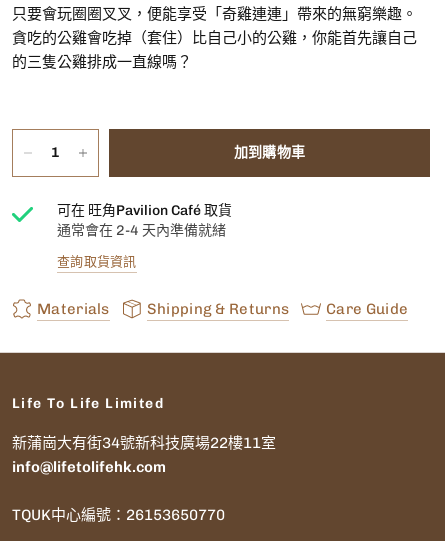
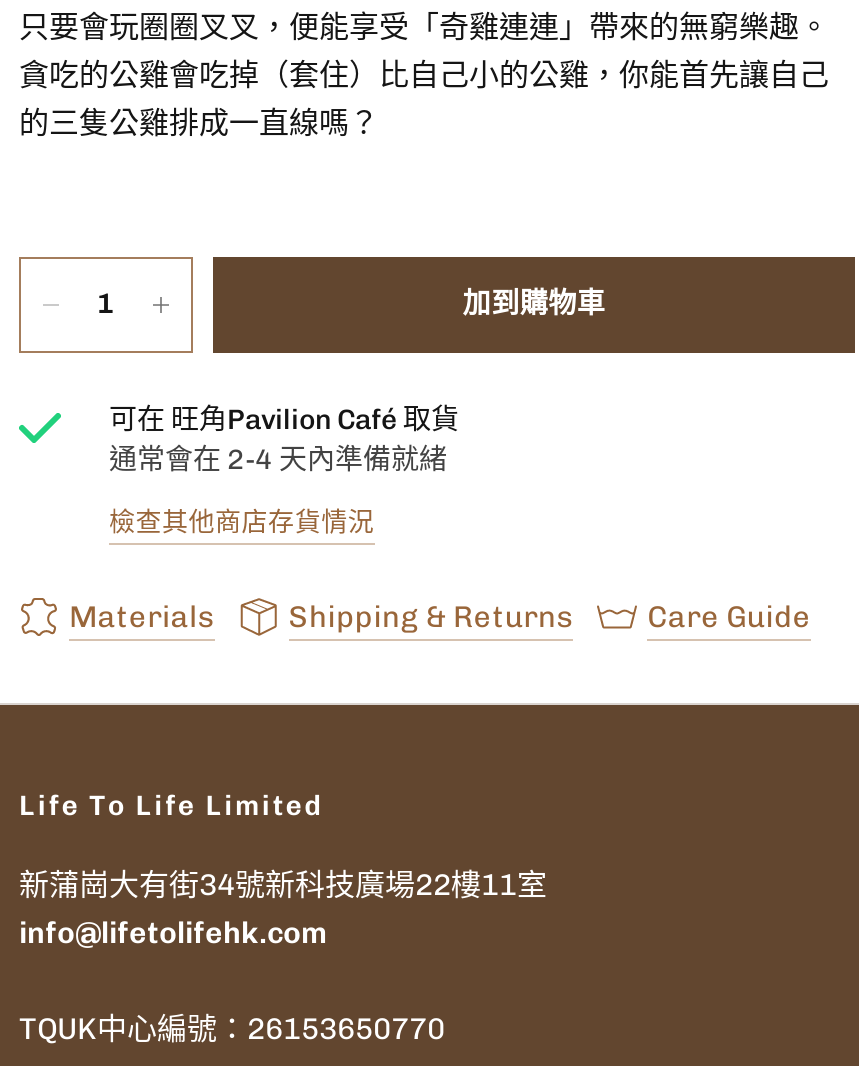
- 查詢取貨資訊
+ 檢查其他商店存貨情況
